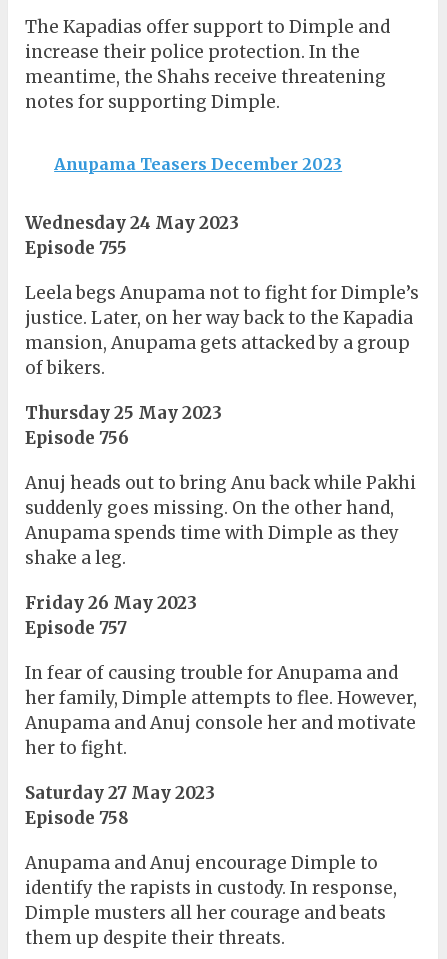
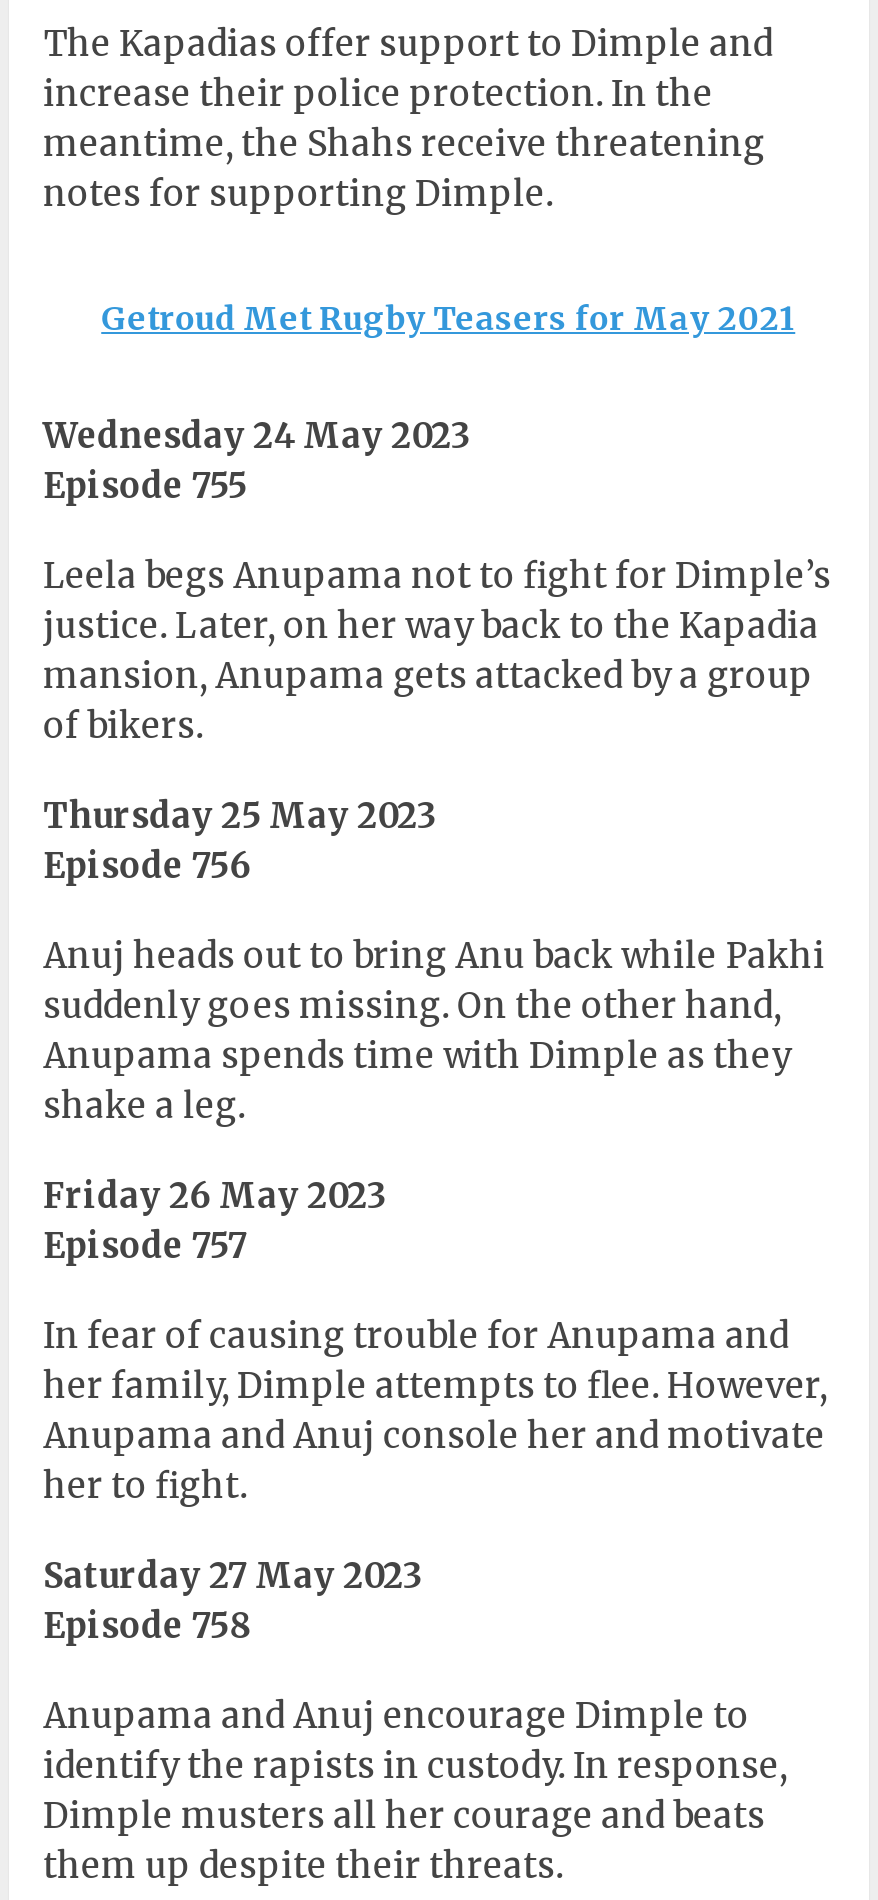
- Anupama Teasers December 2023
+ Getroud Met Rugby Teasers for May 2021
